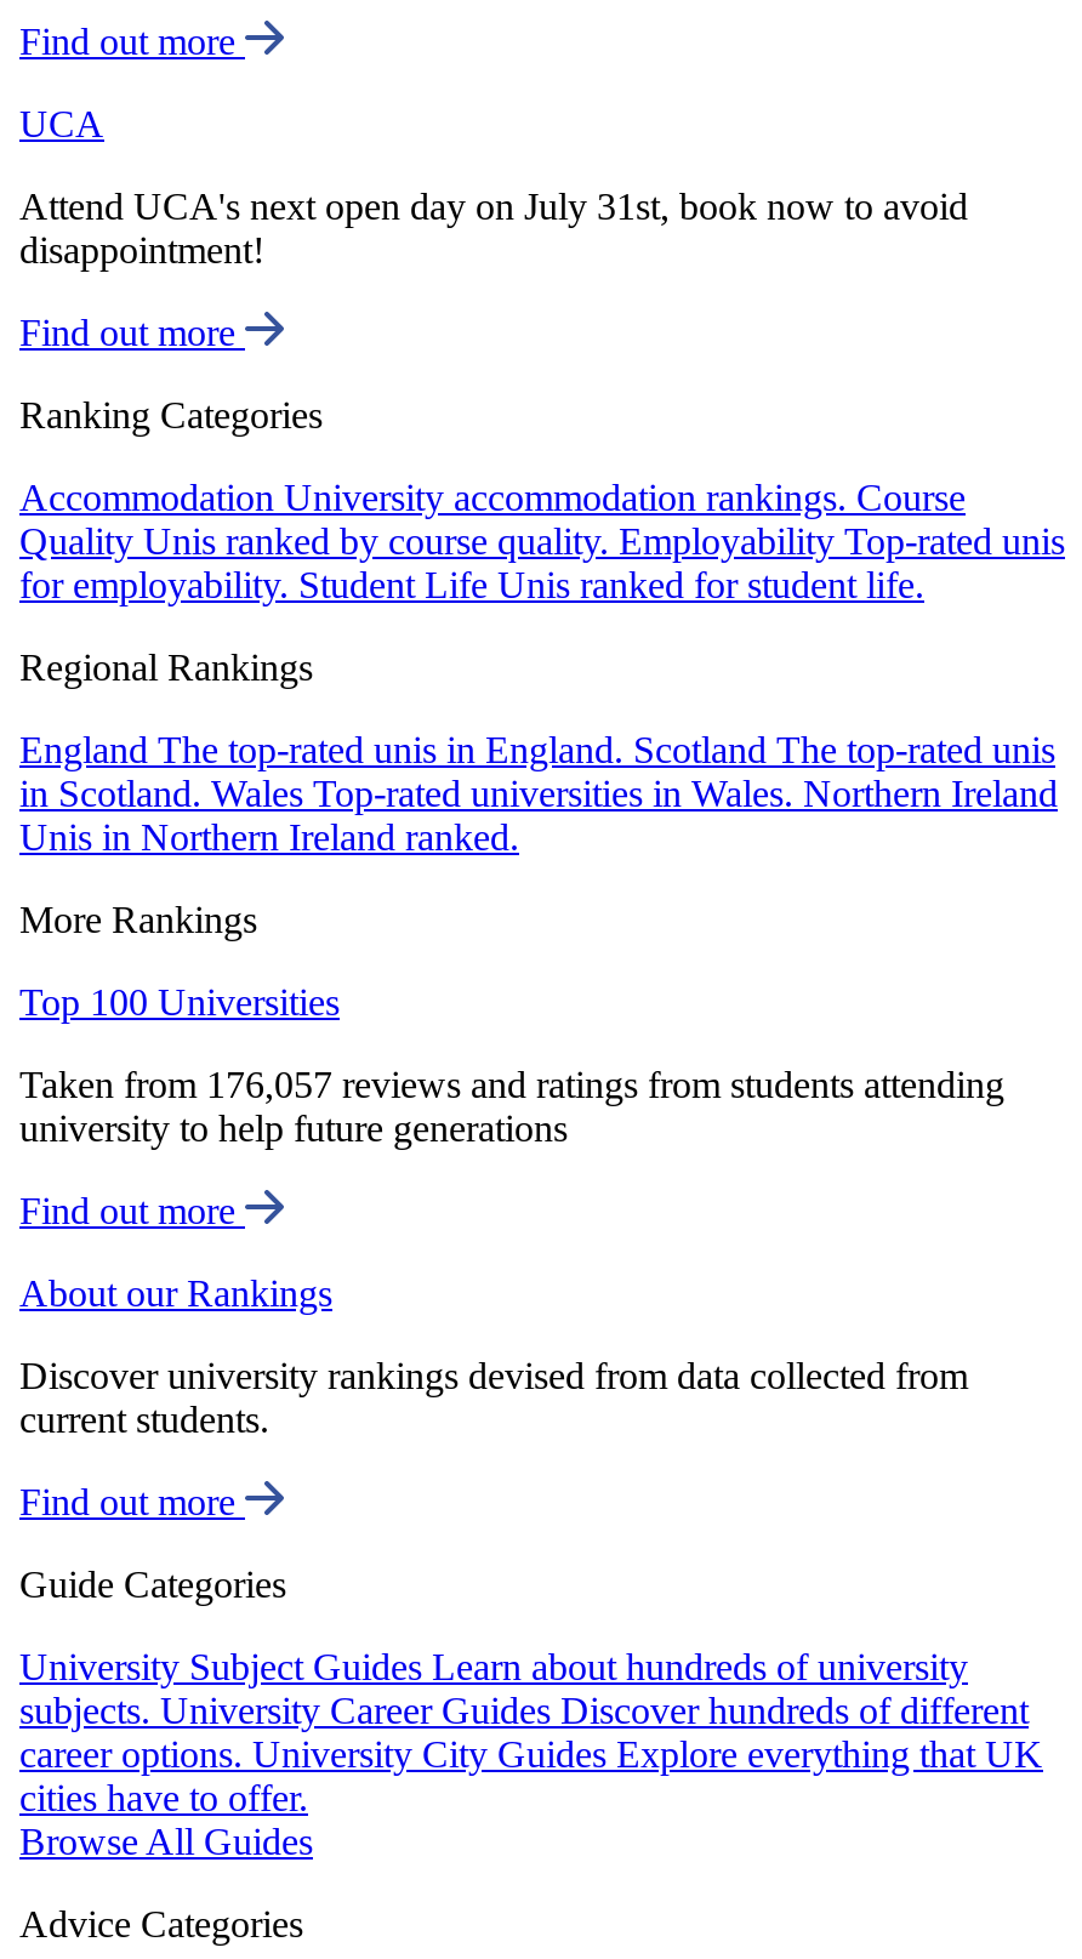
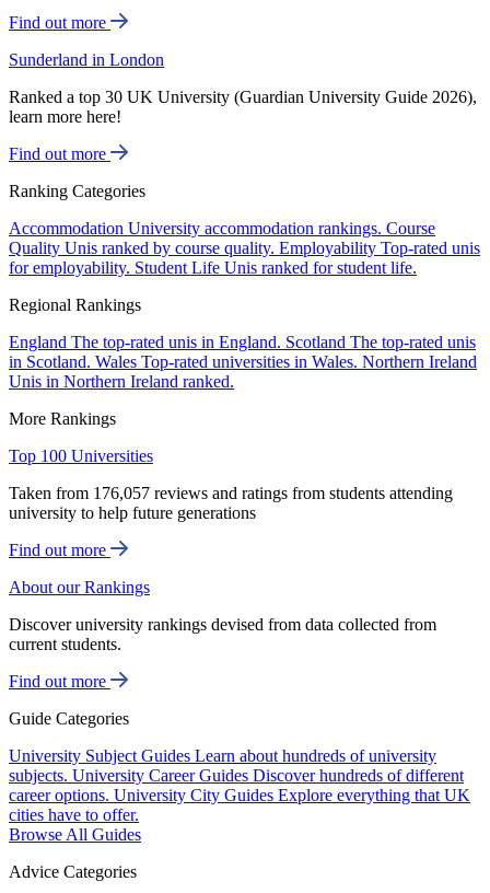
- UCA
+ Sunderland in London

- Attend UCA's next open day on July 31st, book now to avoid
- disappointment!
+ Ranked a top 30 UK University (Guardian University Guide 2026),
+ learn more here!
